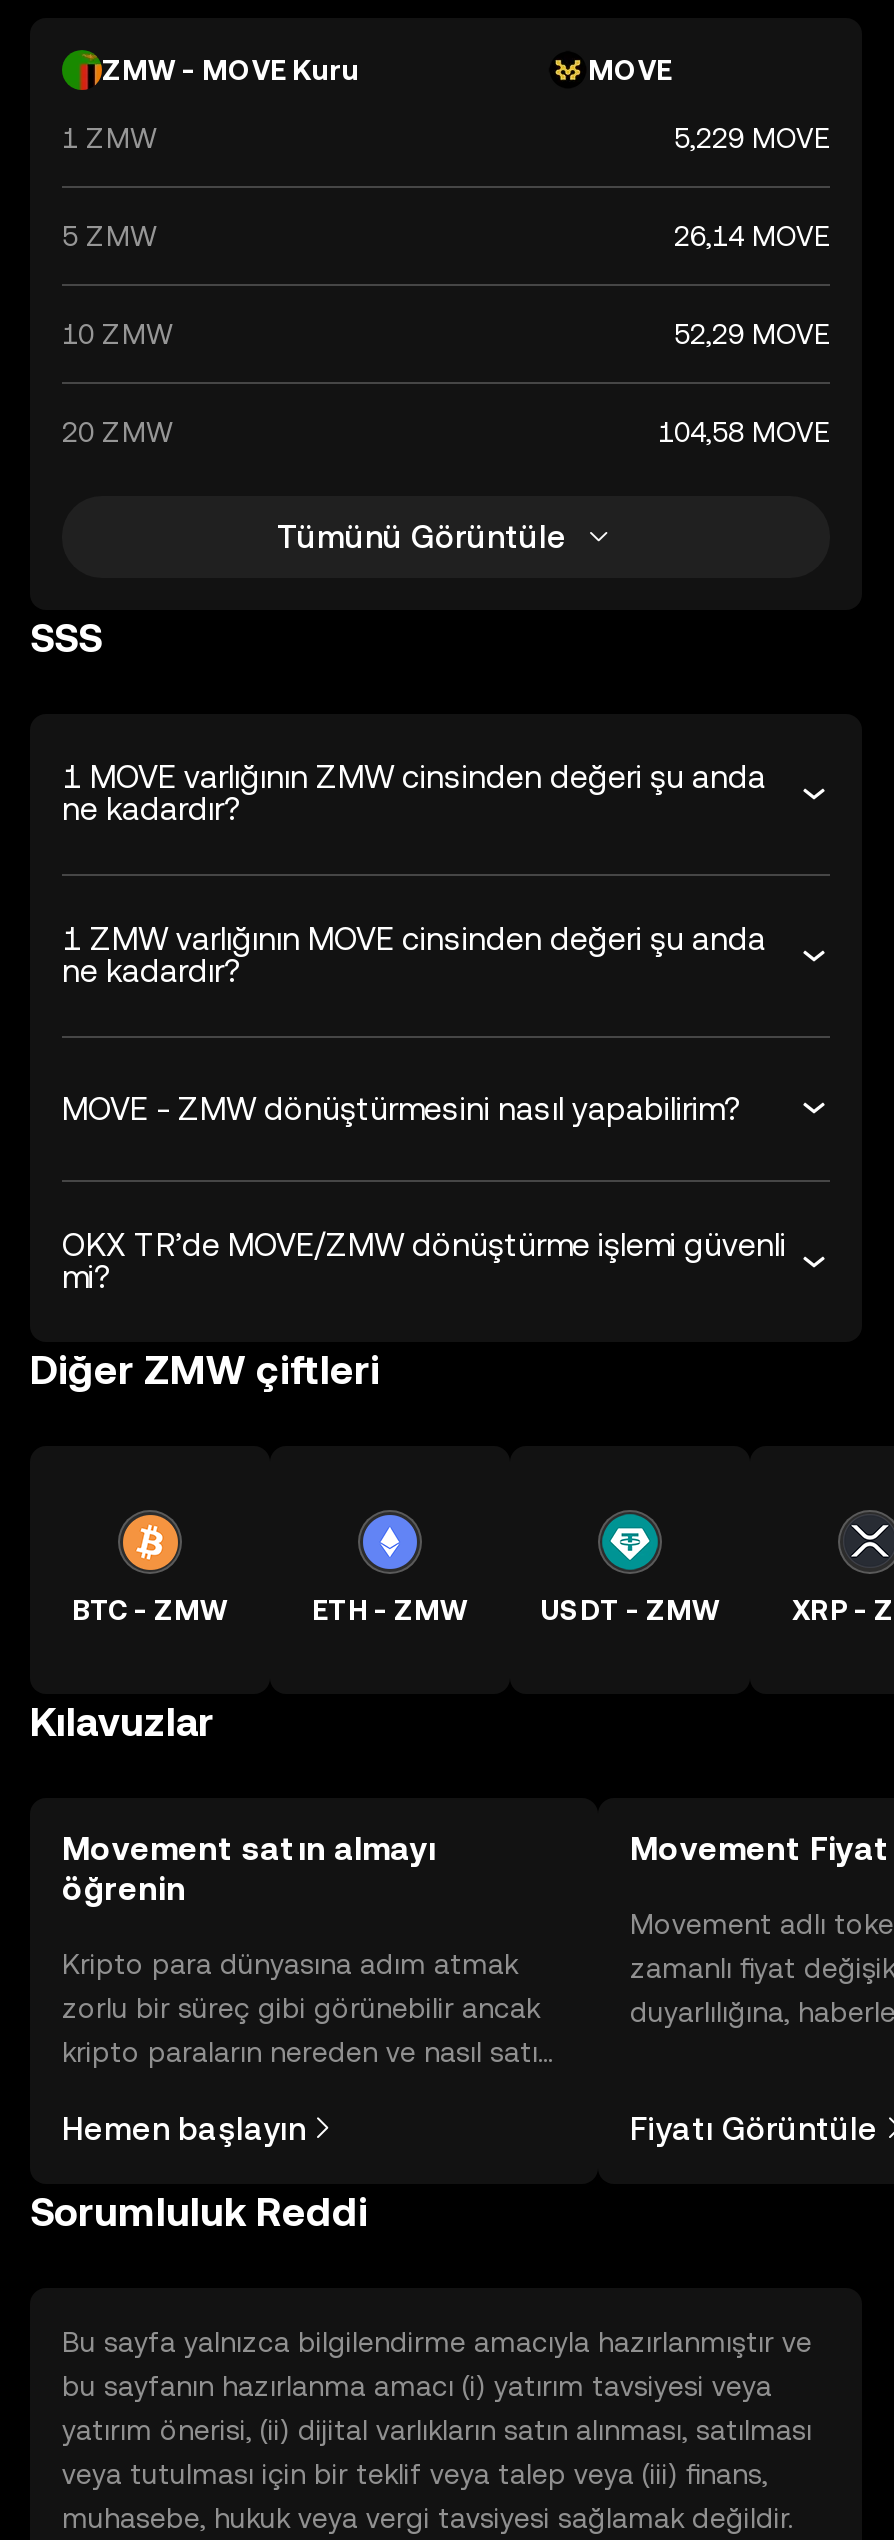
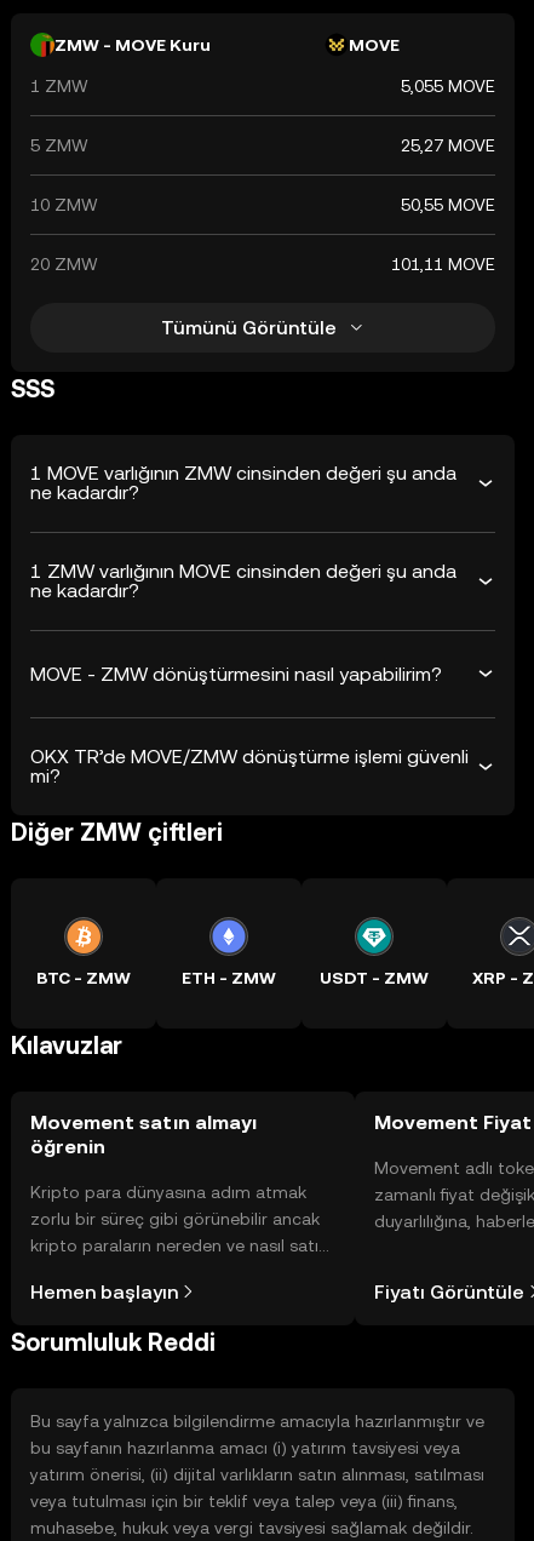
- 5,229 MOVE
+ 5,055 MOVE

- 26,14 MOVE
+ 25,27 MOVE

- 52,29 MOVE
+ 50,55 MOVE

- 104,58 MOVE
+ 101,11 MOVE
